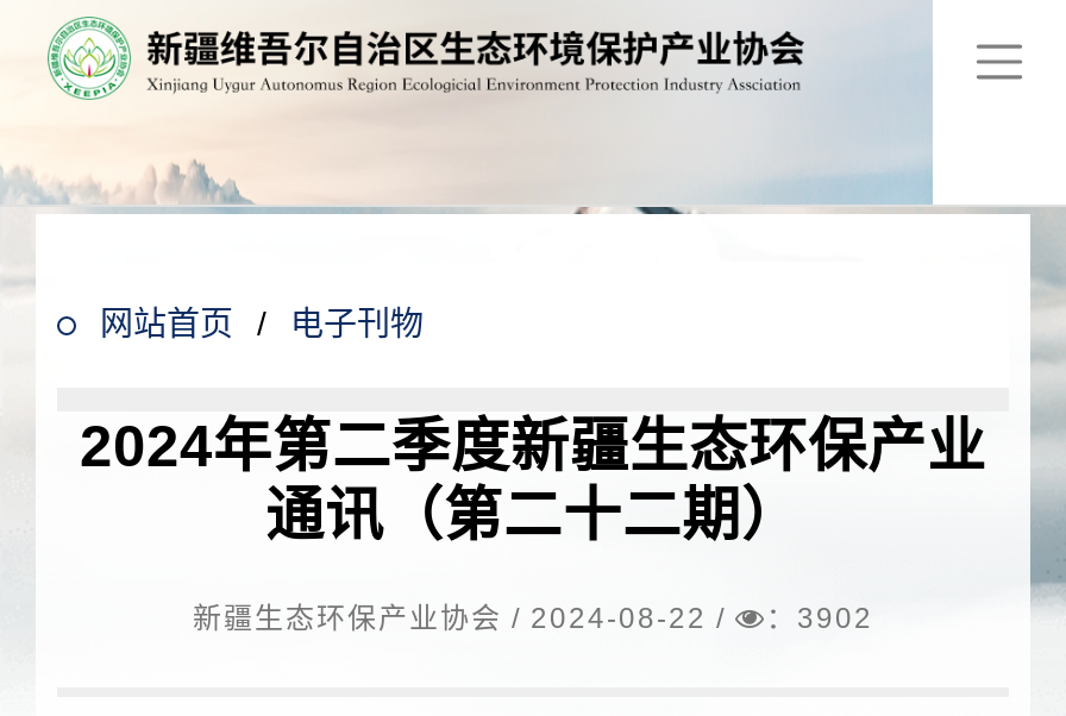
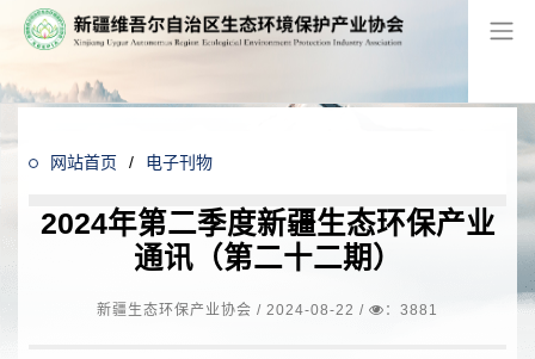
- 新疆生态环保产业协会 / 2024-08-22 / ：3902
+ 新疆生态环保产业协会 / 2024-08-22 / ：3881
